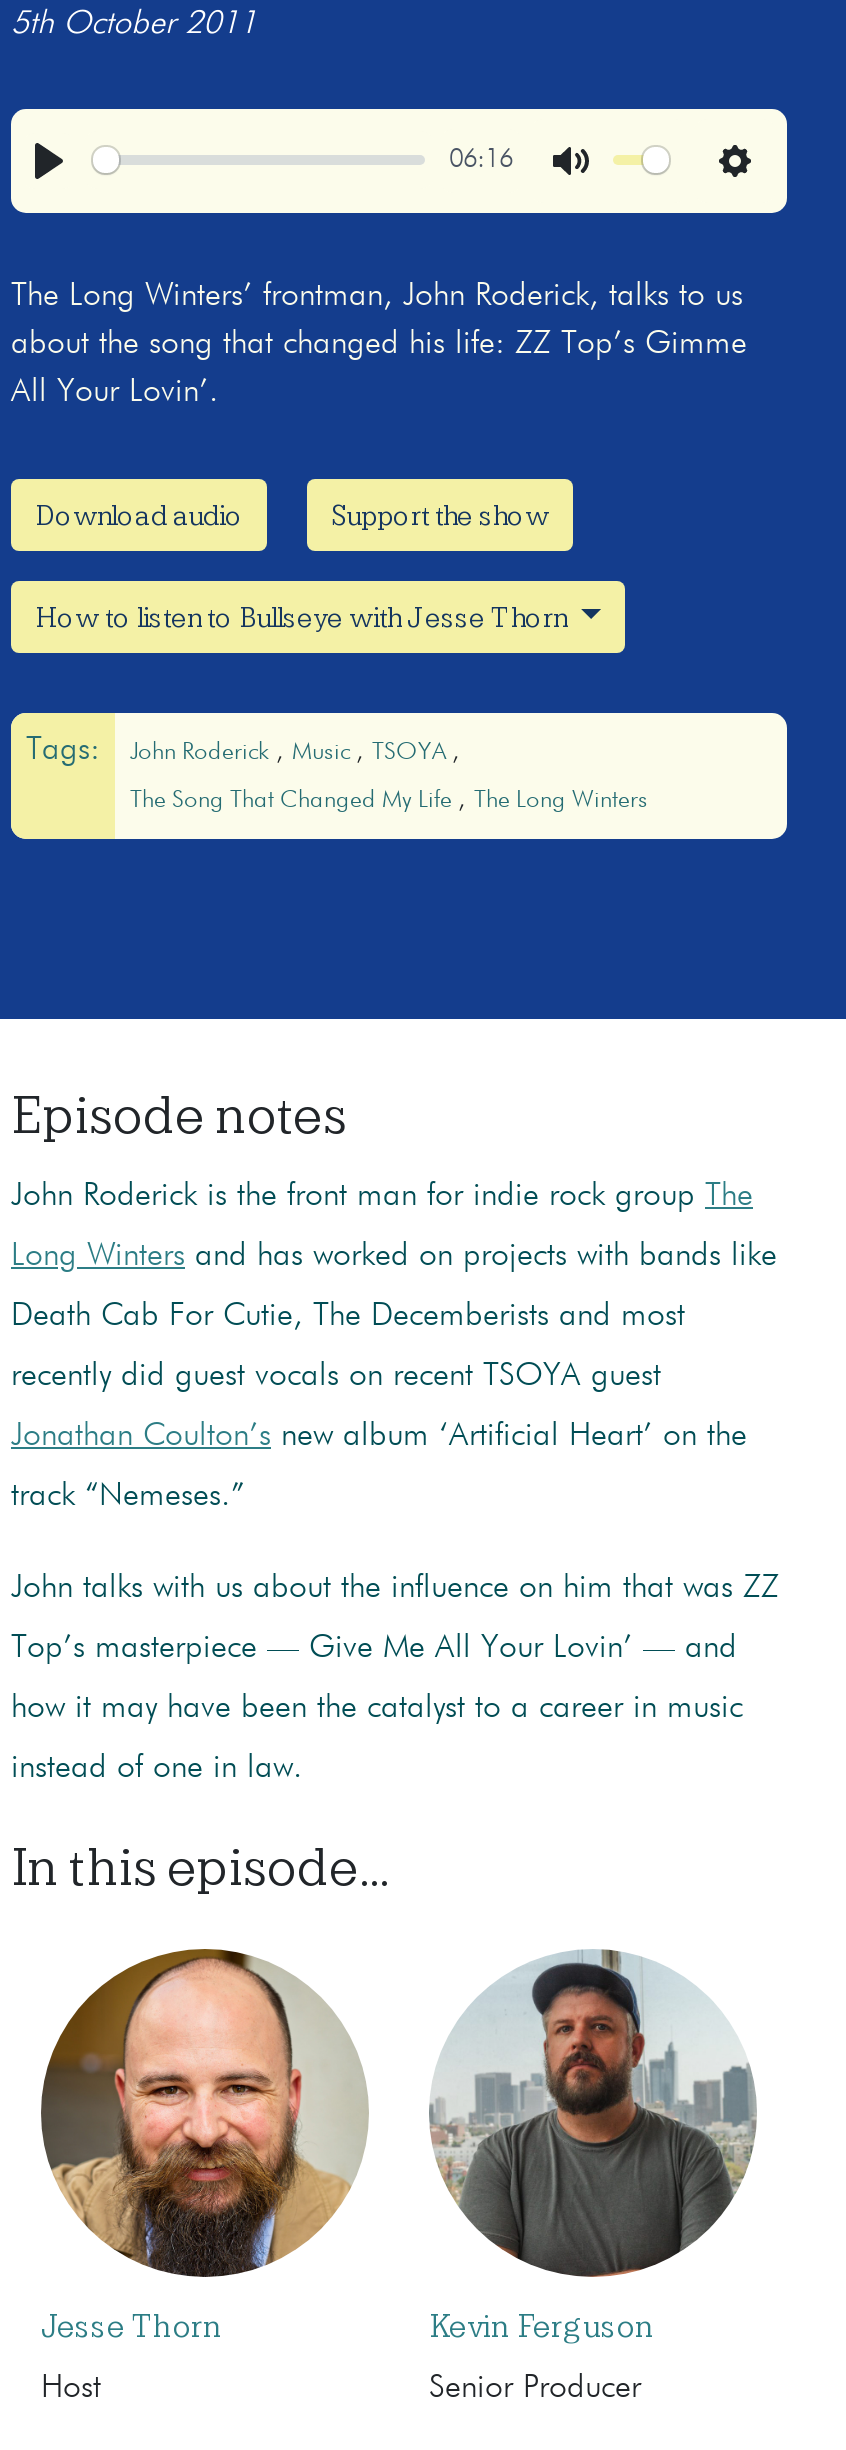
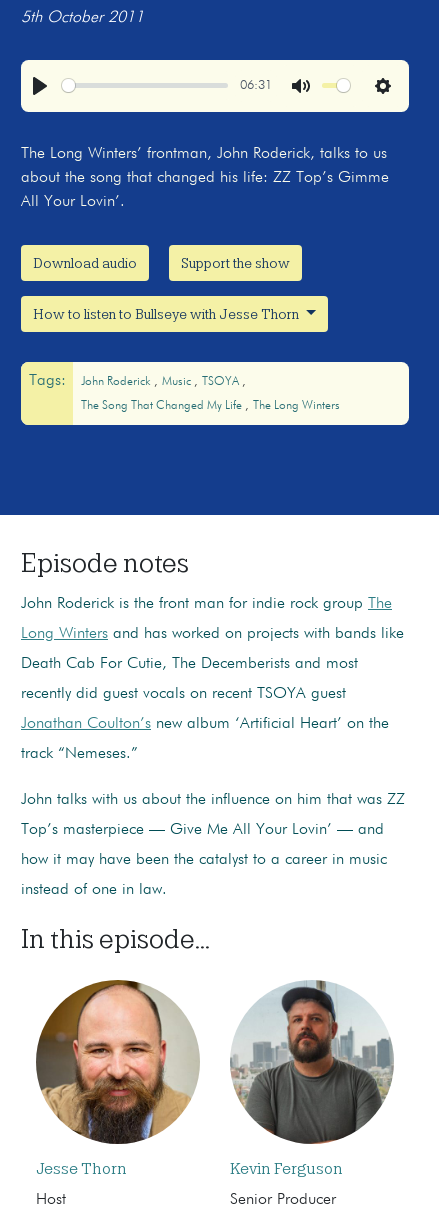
- 06:16
+ 06:31
